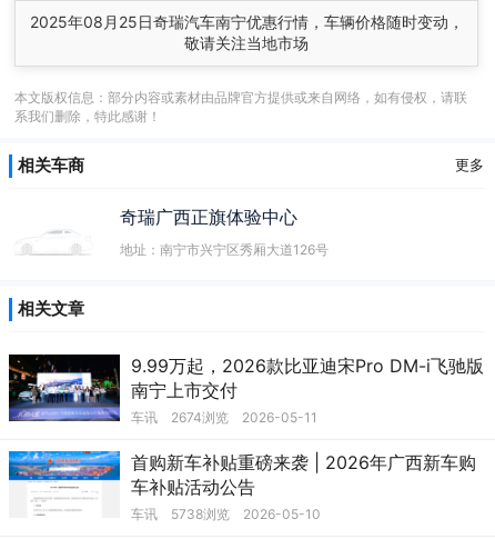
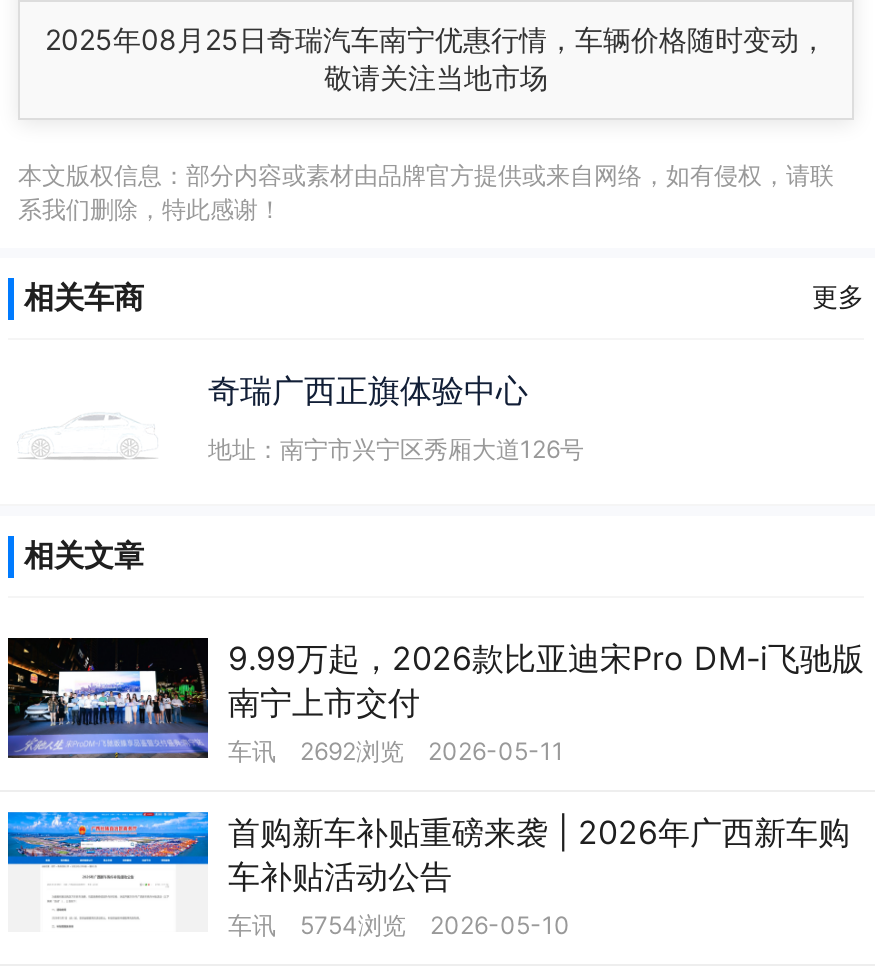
- 车讯 2674浏览 2026-05-11
+ 车讯 2692浏览 2026-05-11

- 车讯 5738浏览 2026-05-10
+ 车讯 5754浏览 2026-05-10
